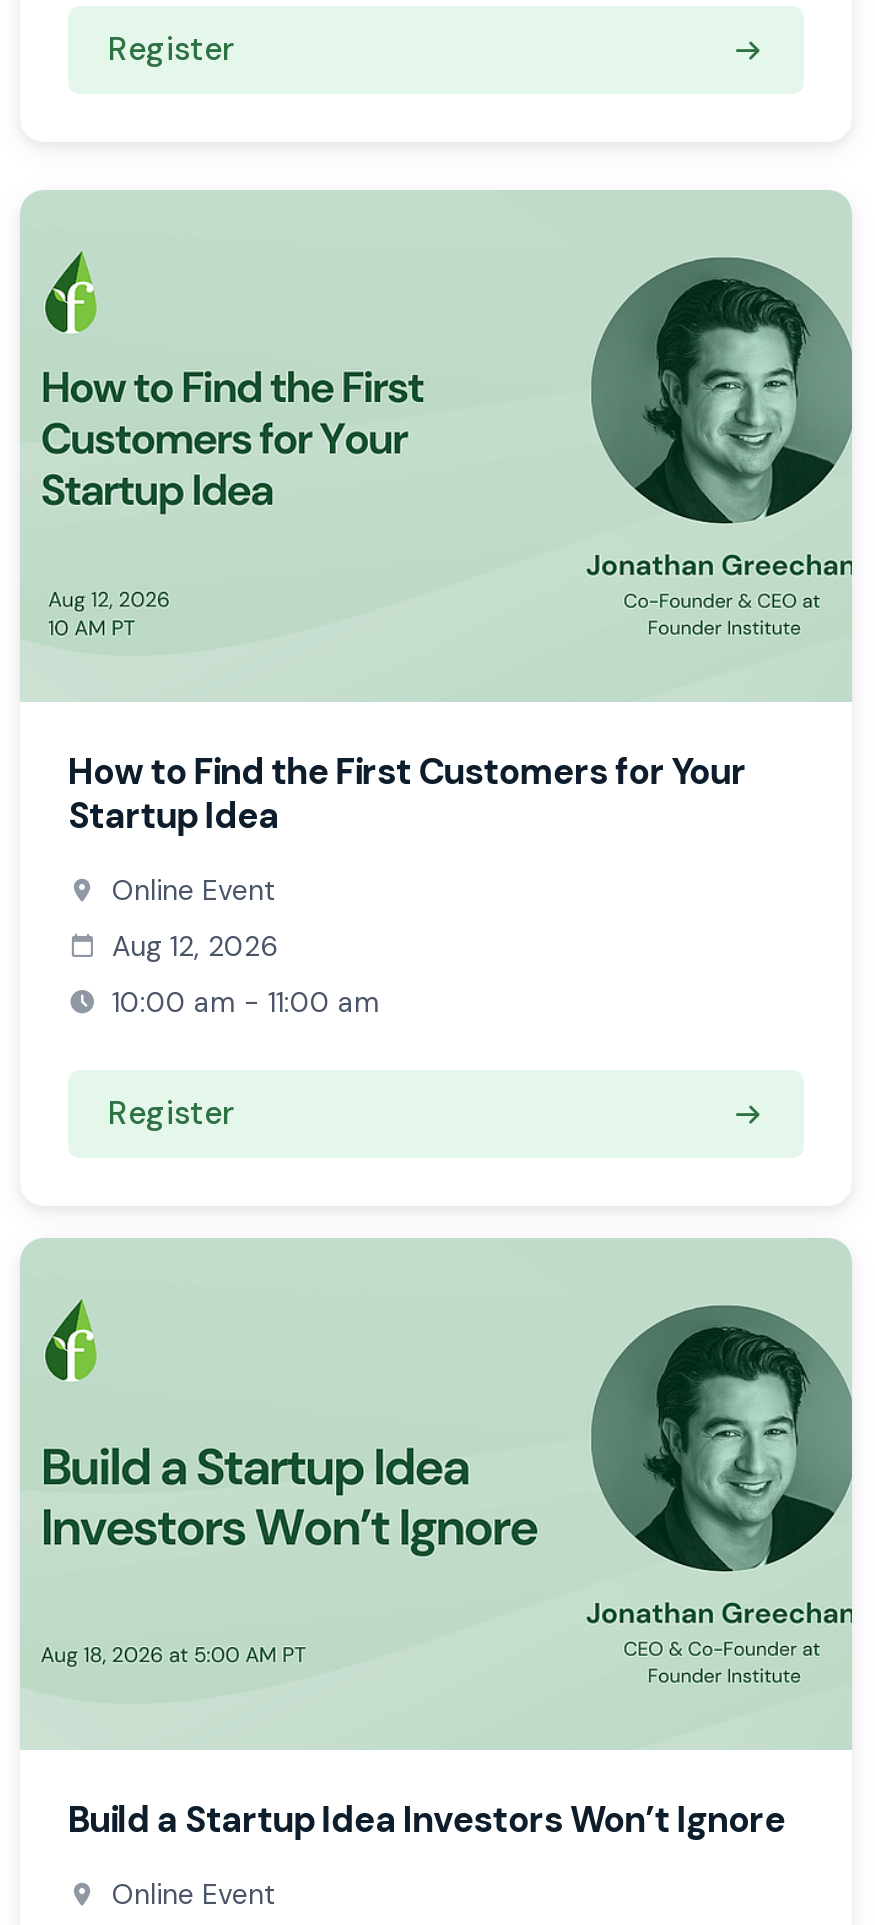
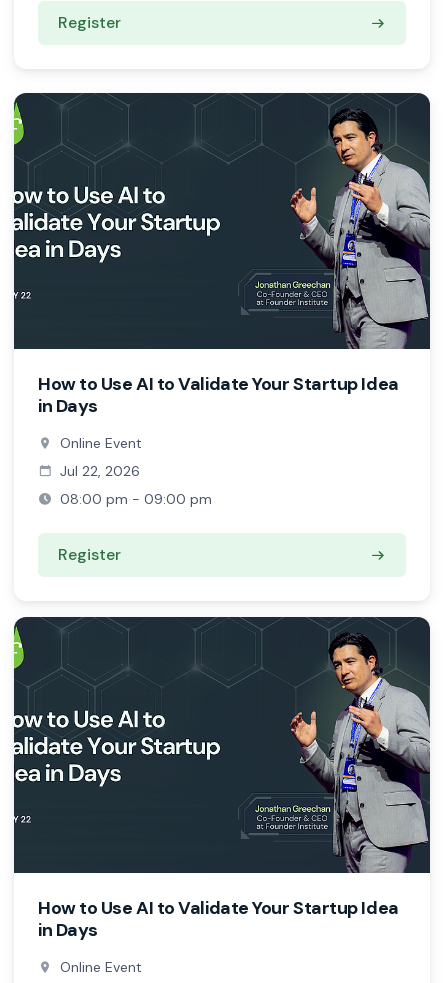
- [image]
- How to Find the First Customers for Your
- Startup Idea
+ [image]
+ How to Use AI to Validate Your Startup Idea
+ in Days

- Aug 12, 2026
+ Jul 22, 2026

- 10:00 am - 11:00 am
+ 08:00 pm - 09:00 pm

- [image]
- Build a Startup Idea Investors Won’t Ignore
+ [image]
+ How to Use AI to Validate Your Startup Idea
+ in Days
